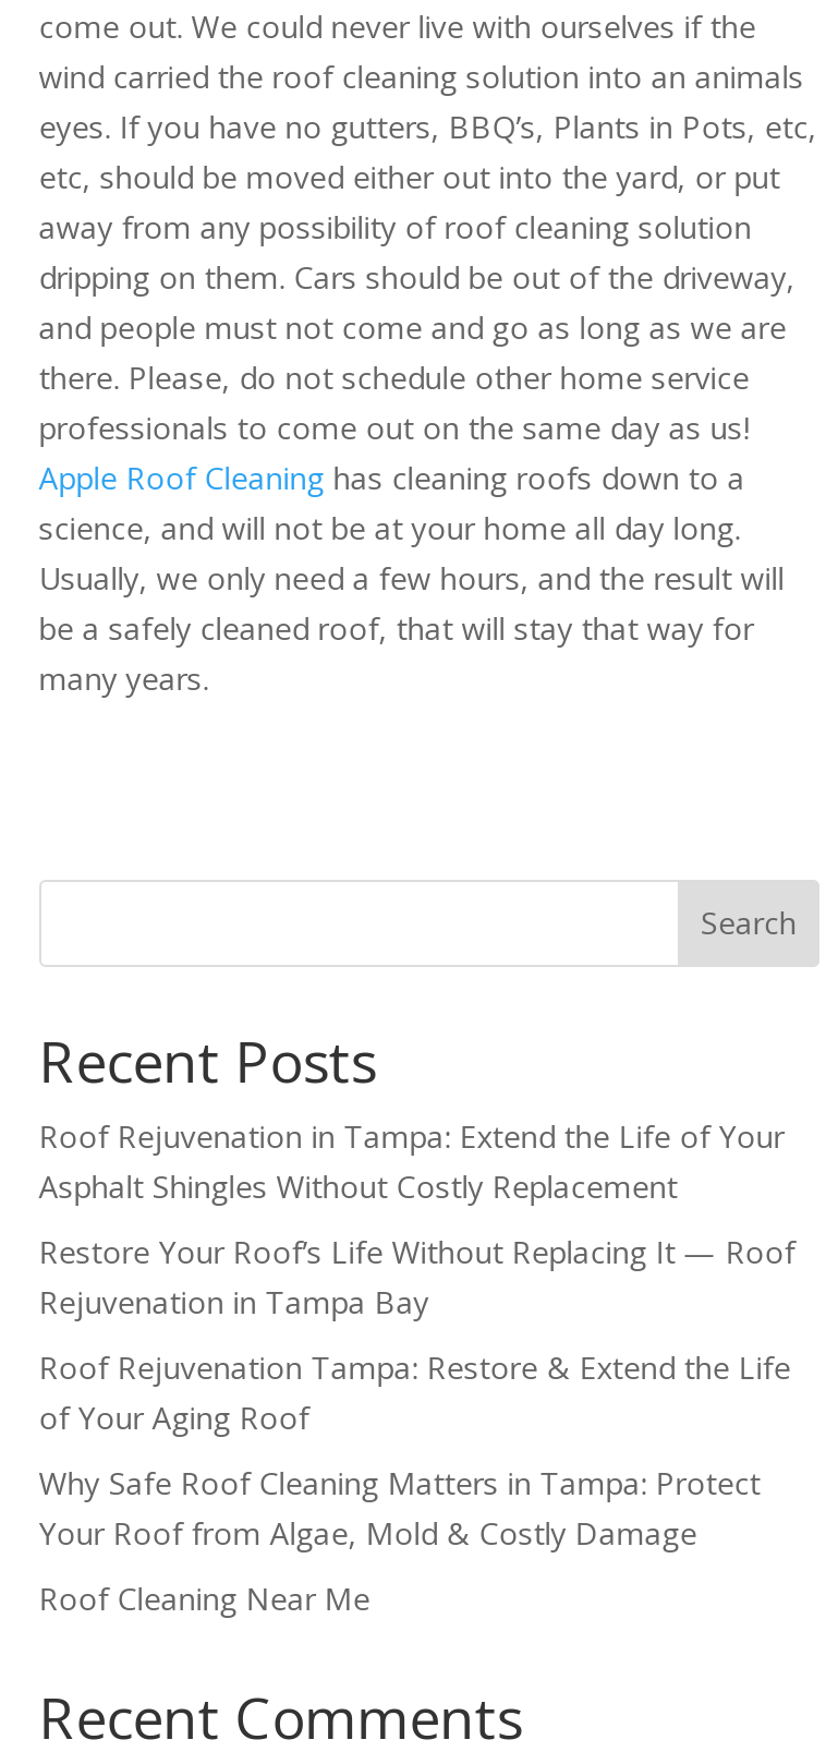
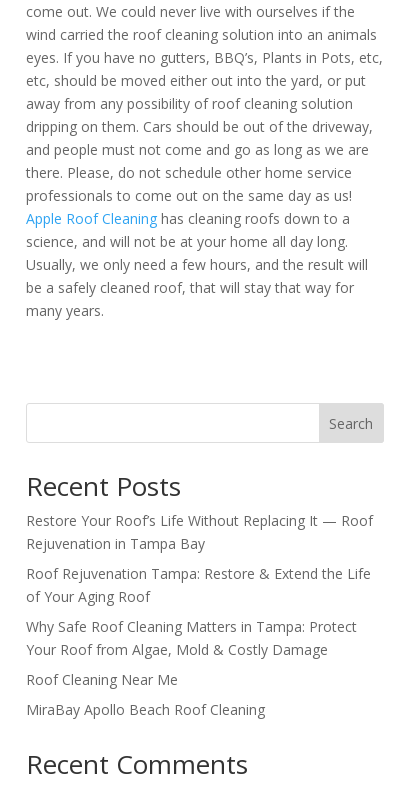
- Roof Rejuvenation in Tampa: Extend the Life of Your
- Asphalt Shingles Without Costly Replacement

moved up: Restore Your Roof’s Life Without Replacing It — Roof | Rejuvenation in Tampa Bay | Roof Rejuvenation Tampa: Restore & Extend the Life | of Your Aging Roof | Why Safe Roof Cleaning Matters in Tampa: Protect | Your Roof from Algae, Mold & Costly Damage | Roof Cleaning Near Me

+ MiraBay Apollo Beach Roof Cleaning
